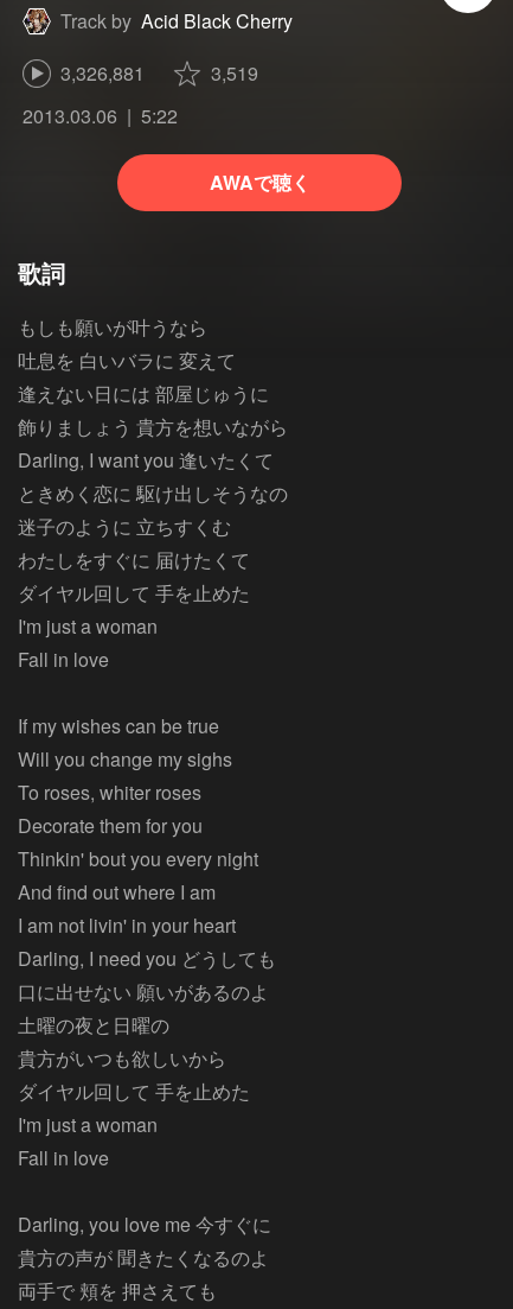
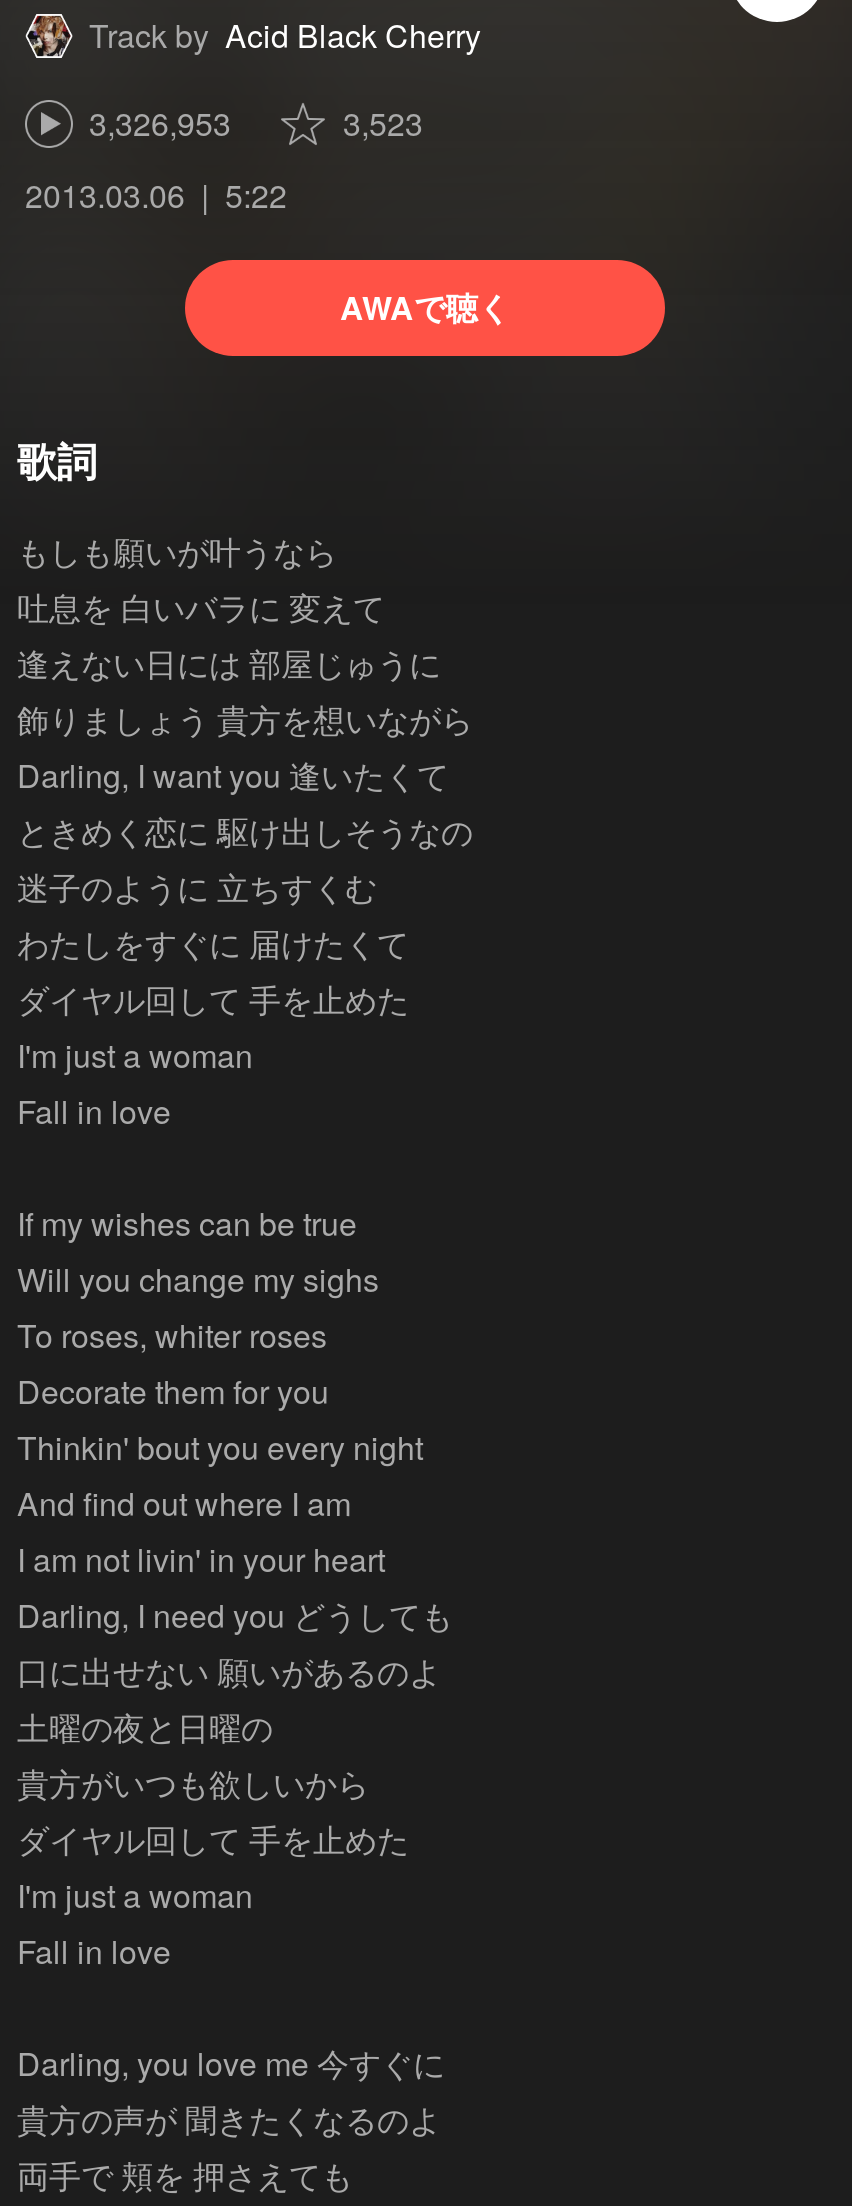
- 3,326,881
+ 3,326,953

- 3,519
+ 3,523
